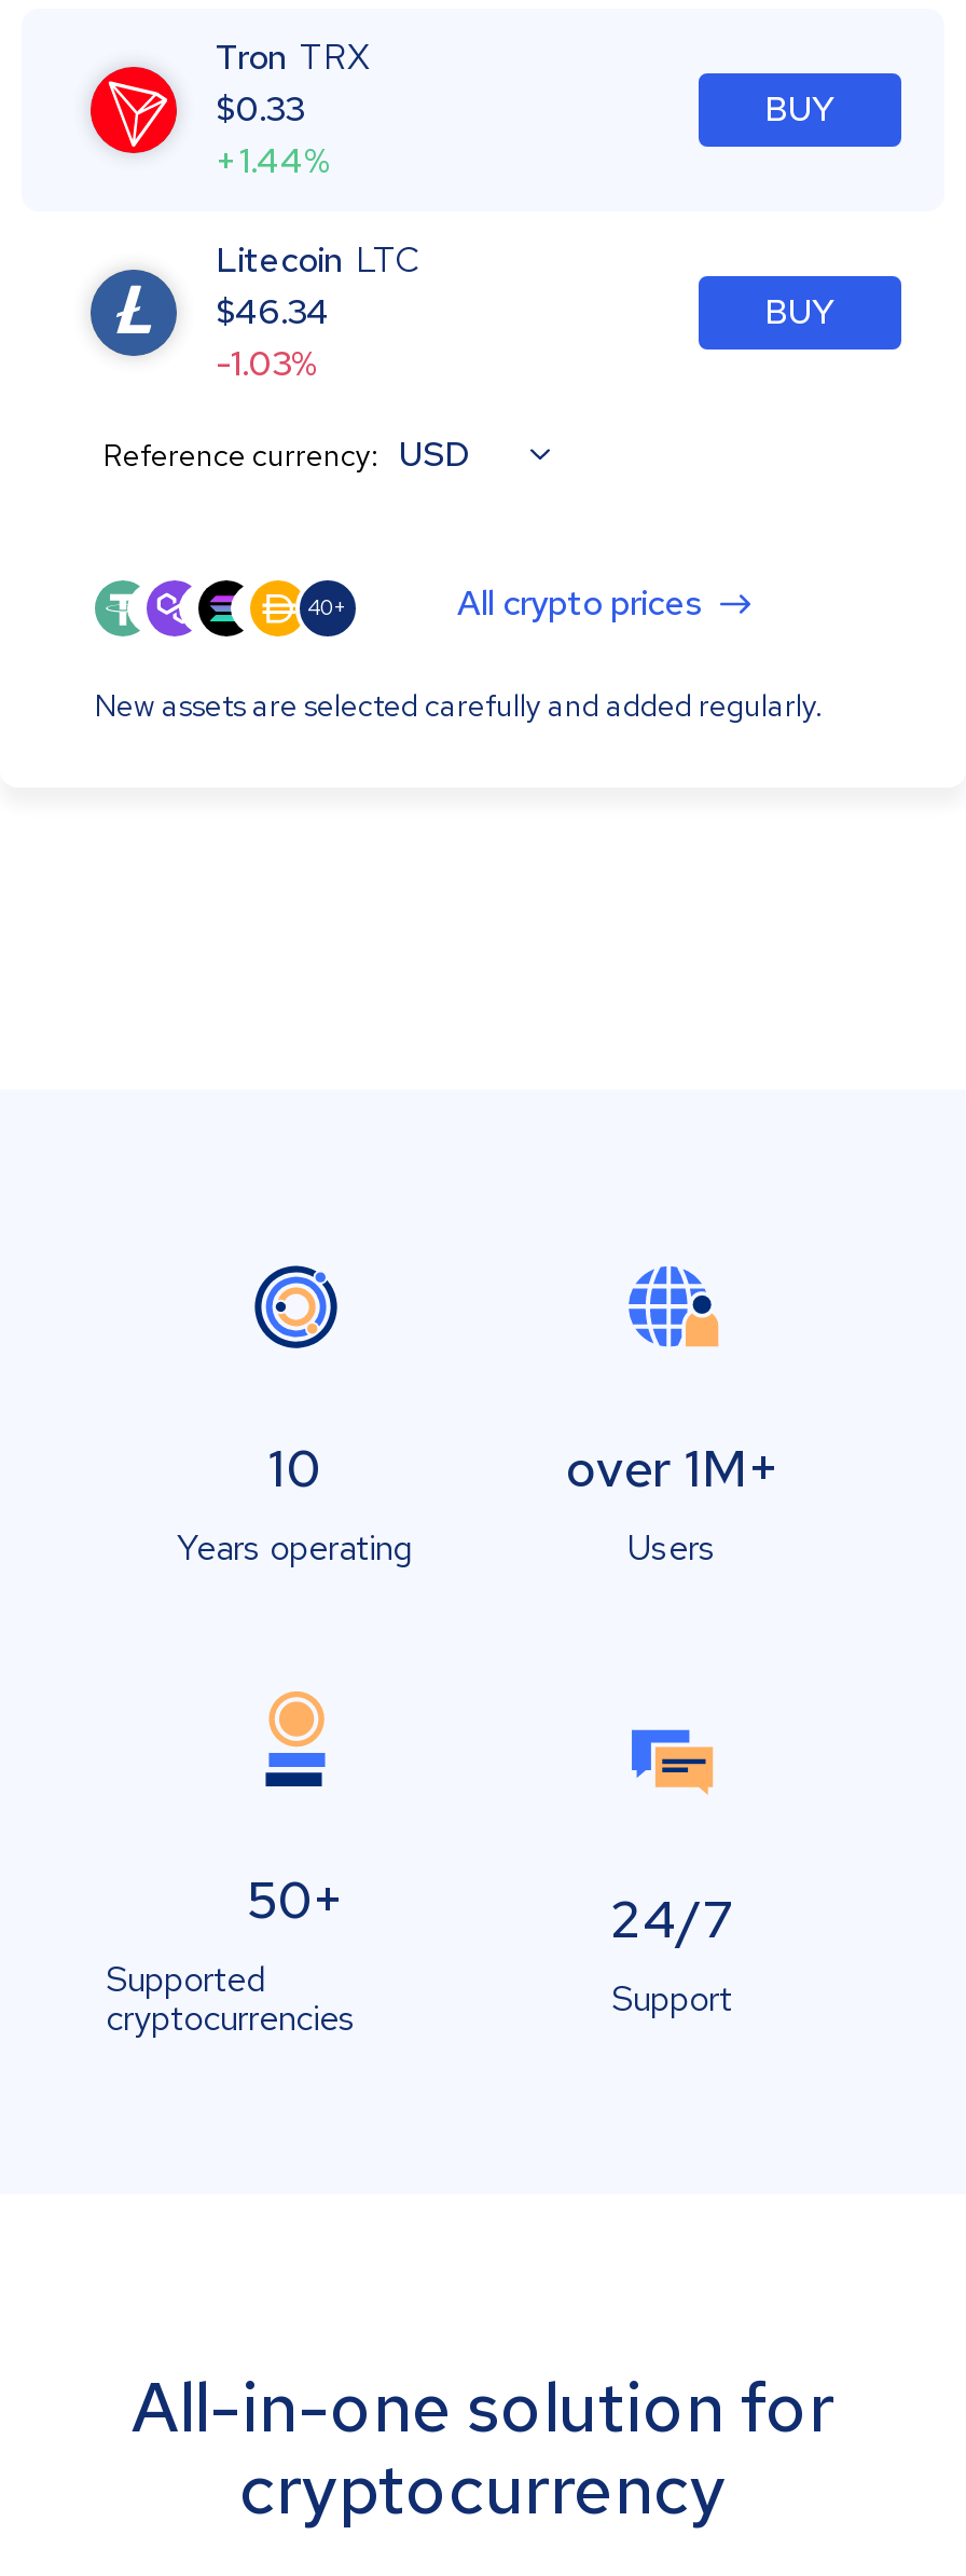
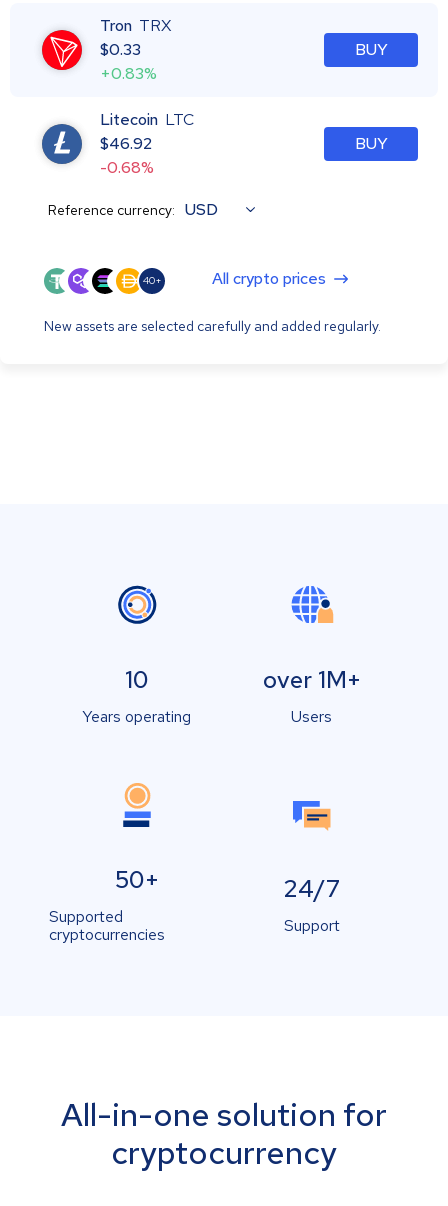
- +1.44%
+ +0.83%

- $46.34
+ $46.92

- -1.03%
+ -0.68%
